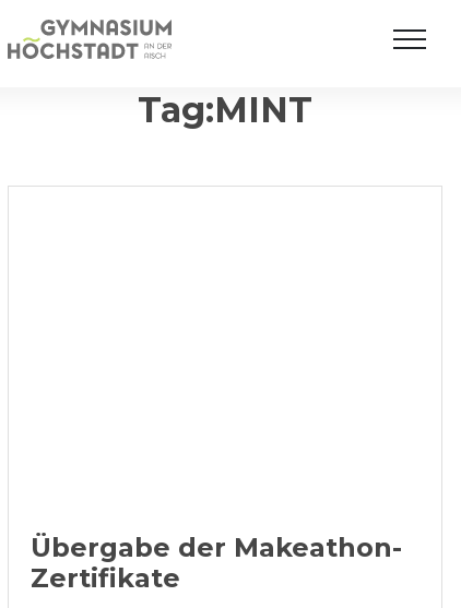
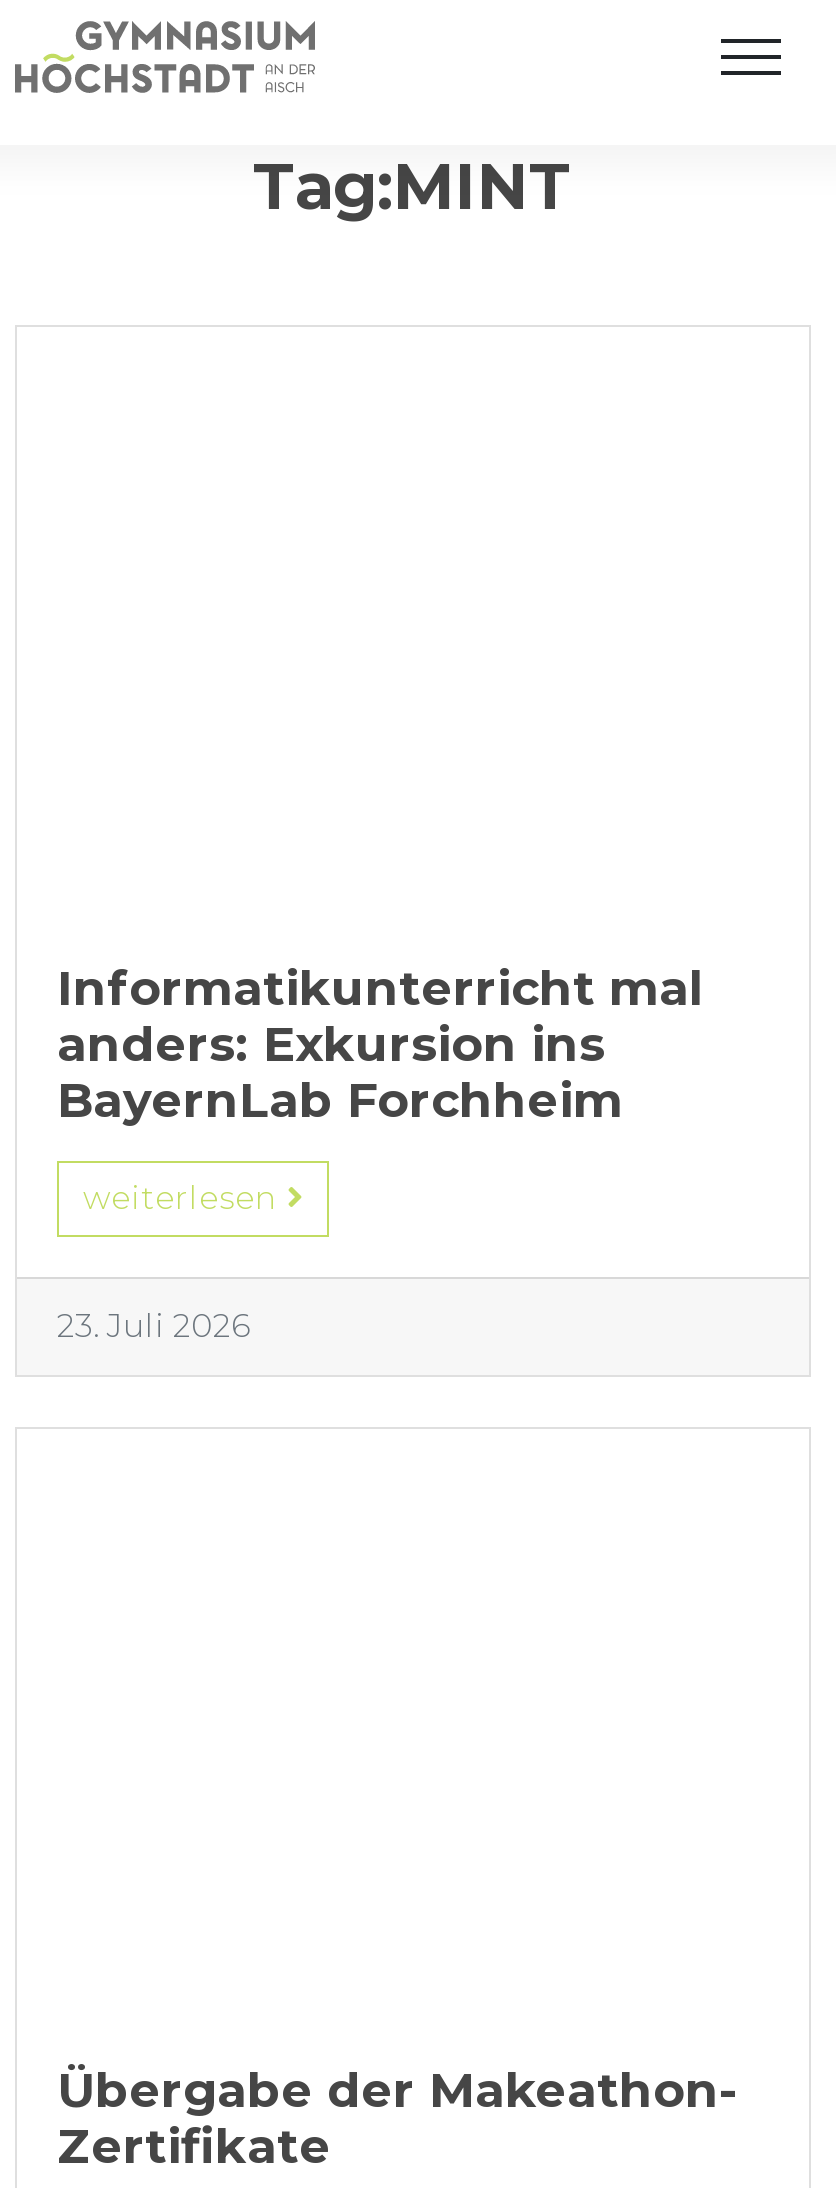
+ Informatikunterricht mal
+ anders: Exkursion ins
+ BayernLab Forchheim
+ weiterlesen
+ 23. Juli 2026
